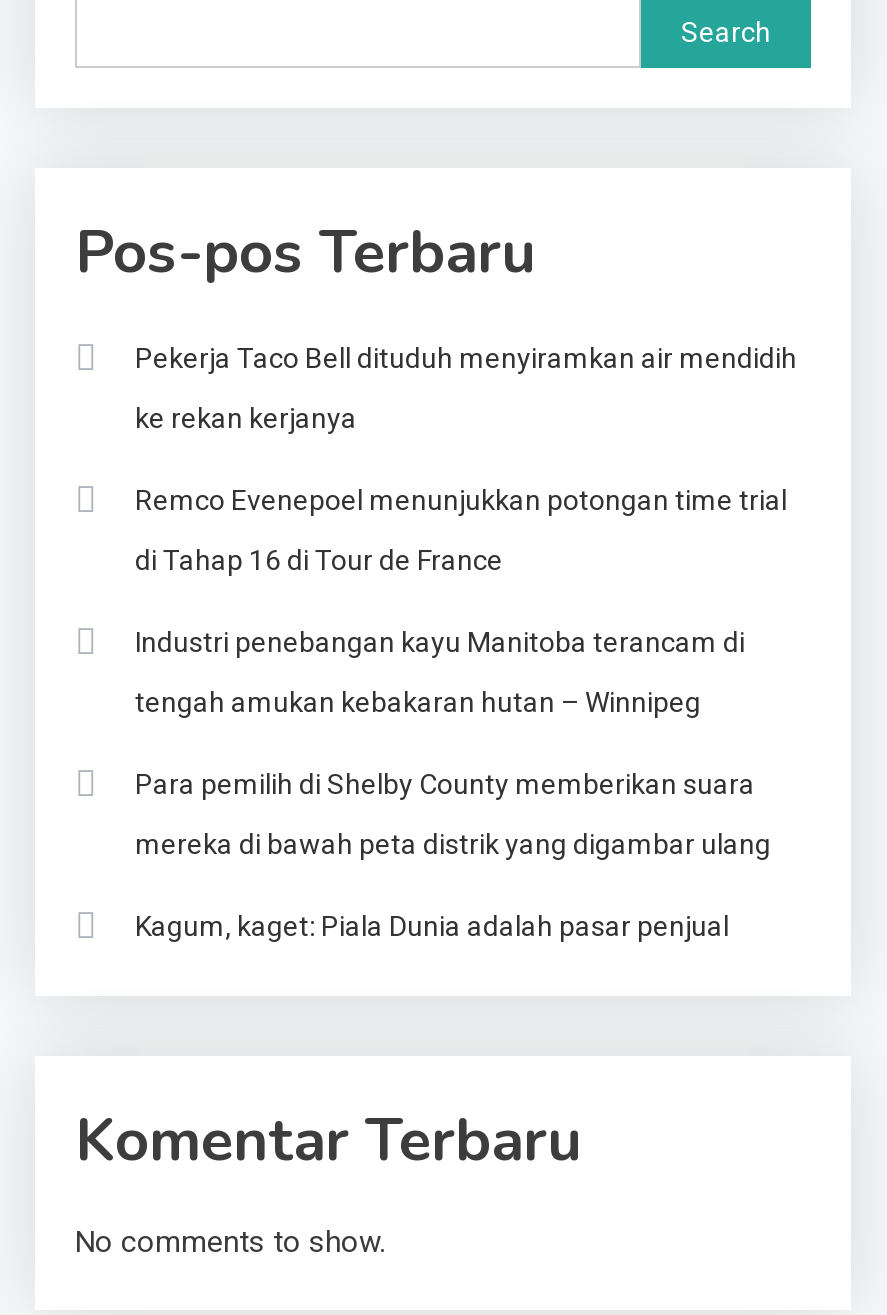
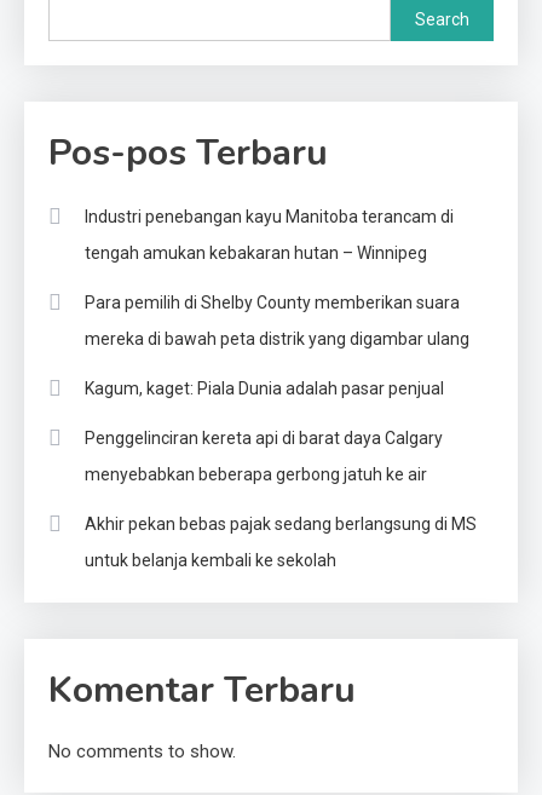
- Pekerja Taco Bell dituduh menyiramkan air mendidih
- ke rekan kerjanya
- Remco Evenepoel menunjukkan potongan time trial
- di Tahap 16 di Tour de France

moved up: Industri penebangan kayu Manitoba terancam di | tengah amukan kebakaran hutan – Winnipeg | Para pemilih di Shelby County memberikan suara | mereka di bawah peta distrik yang digambar ulang | Kagum, kaget: Piala Dunia adalah pasar penjual

+ Penggelinciran kereta api di barat daya Calgary
+ menyebabkan beberapa gerbong jatuh ke air
+ Akhir pekan bebas pajak sedang berlangsung di MS
+ untuk belanja kembali ke sekolah
